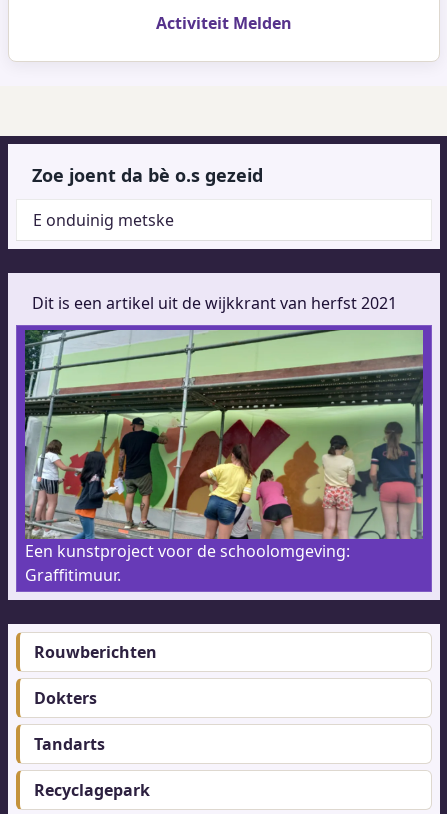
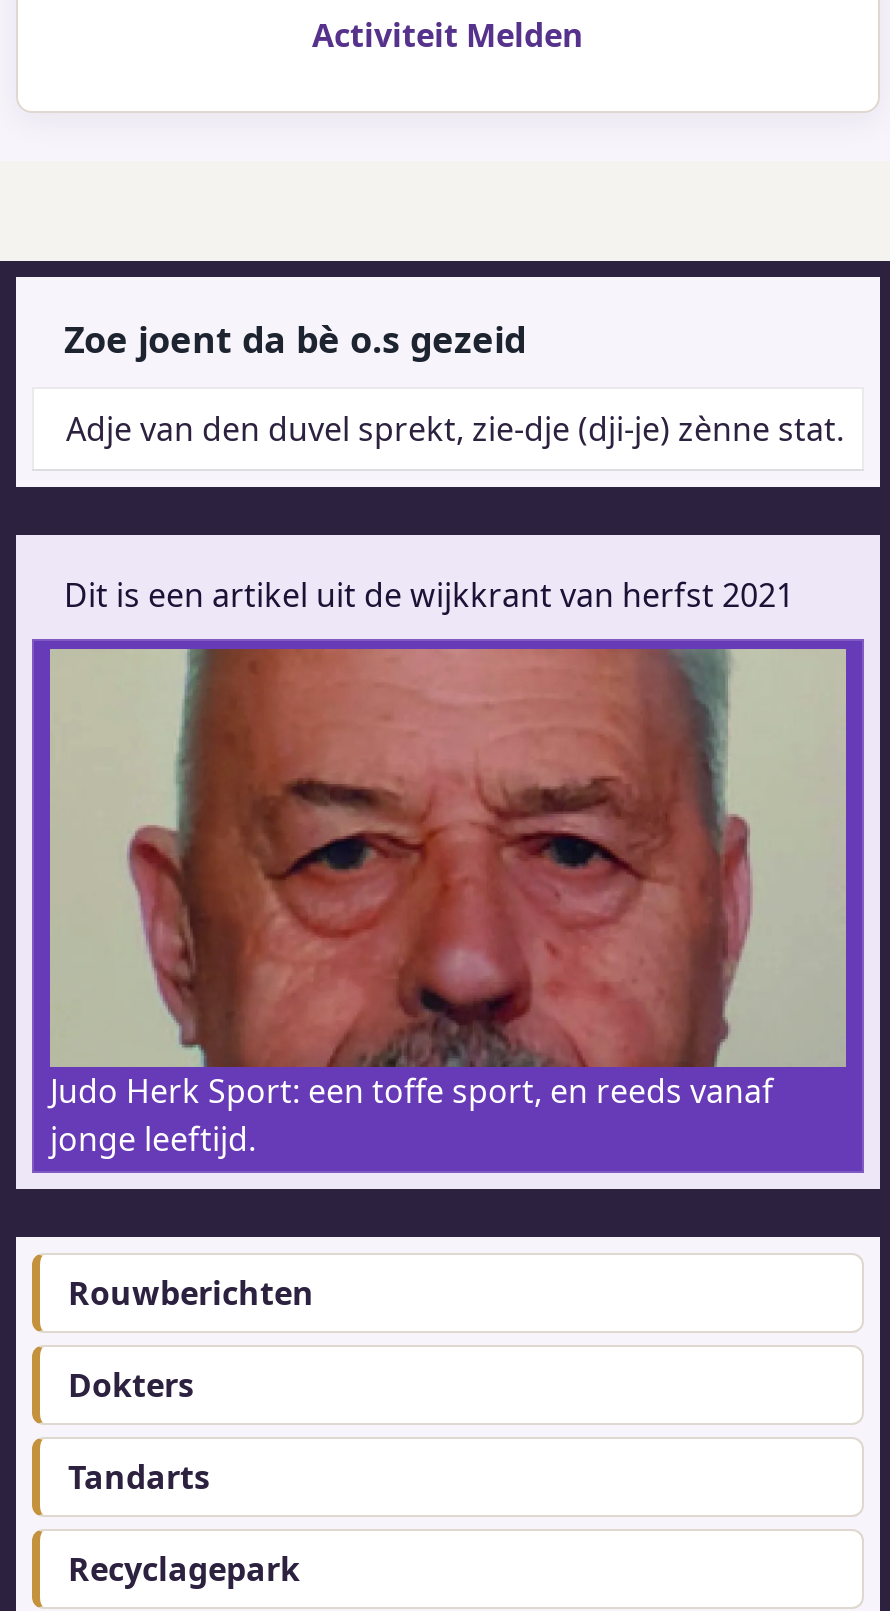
- E onduinig metske
+ Adje van den duvel sprekt, zie-dje (dji-je) zènne stat.

- [image]
- Een kunstproject voor de schoolomgeving:
- Graffitimuur.
+ [image]
+ Judo Herk Sport: een toffe sport, en reeds vanaf
+ jonge leeftijd.
